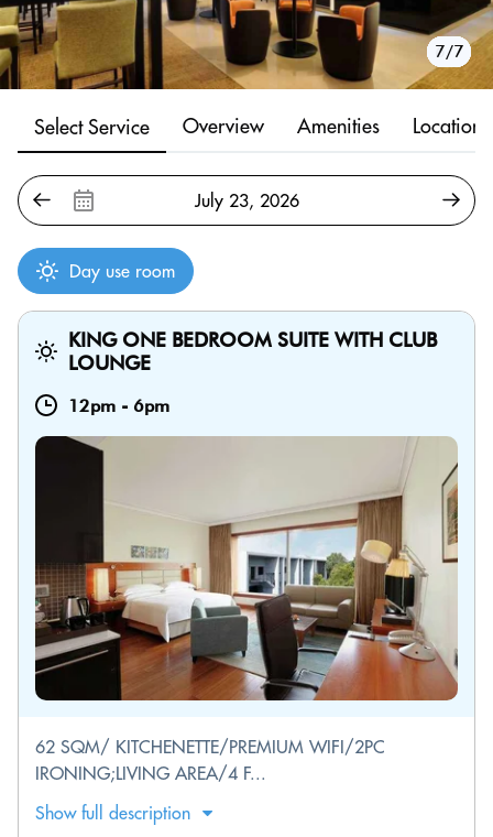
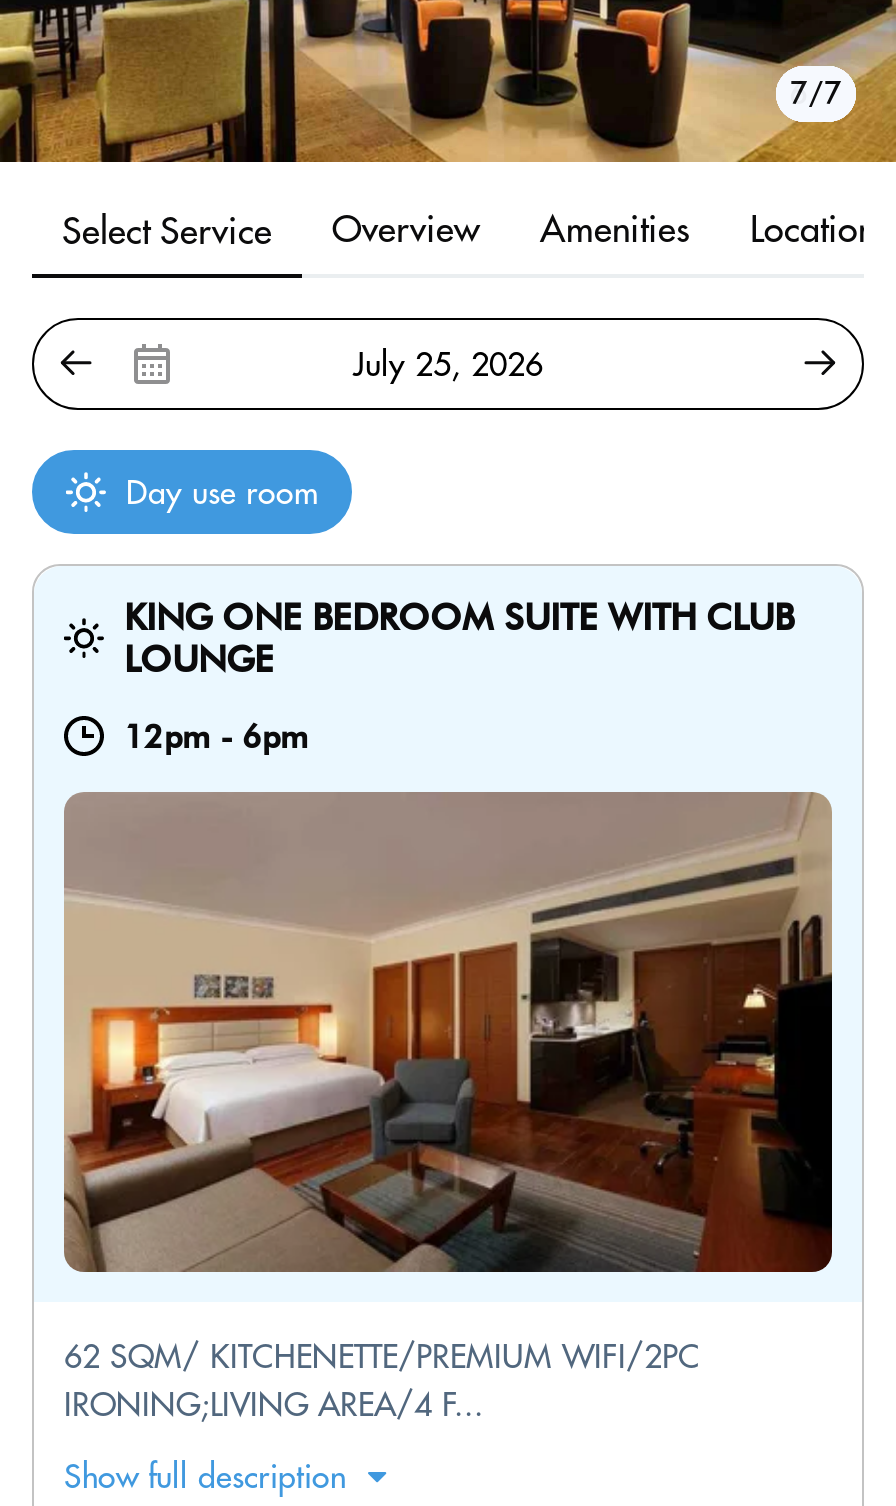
- [image]
+ [image]
